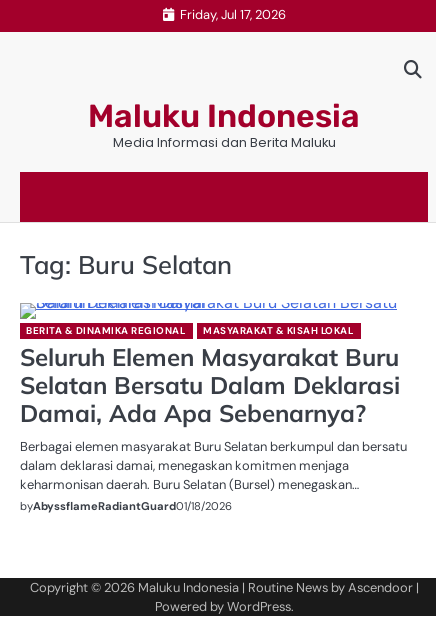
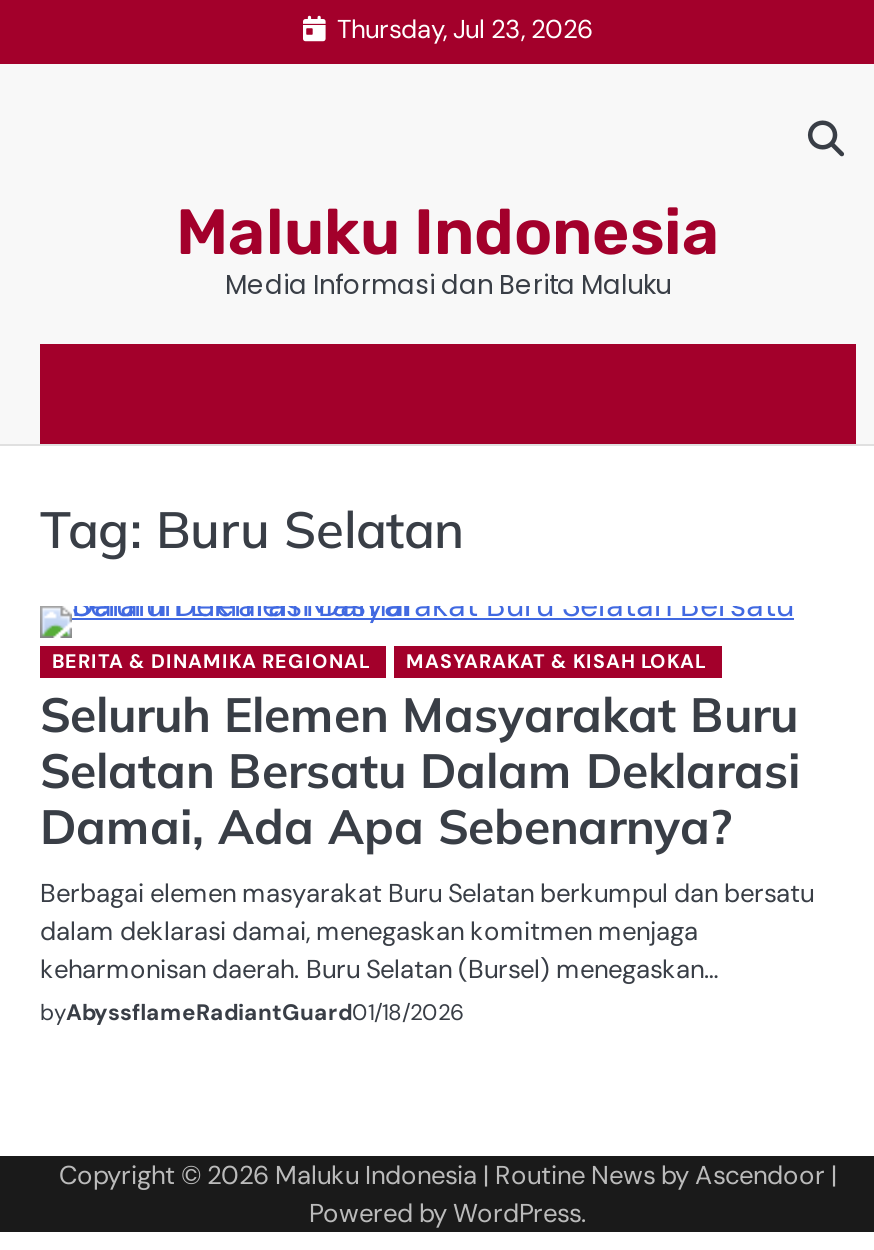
- Friday, Jul 17, 2026
+ Thursday, Jul 23, 2026
